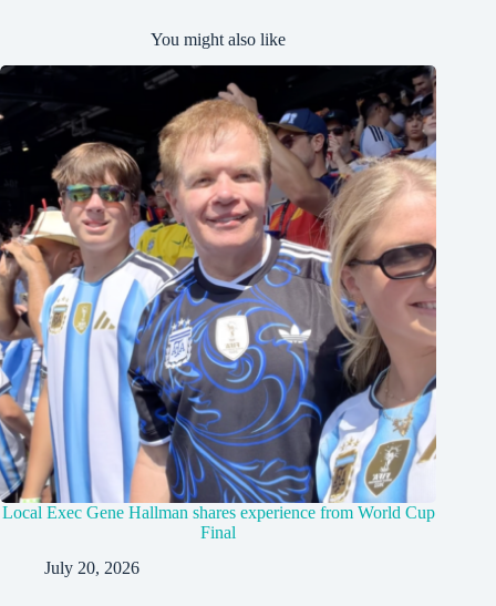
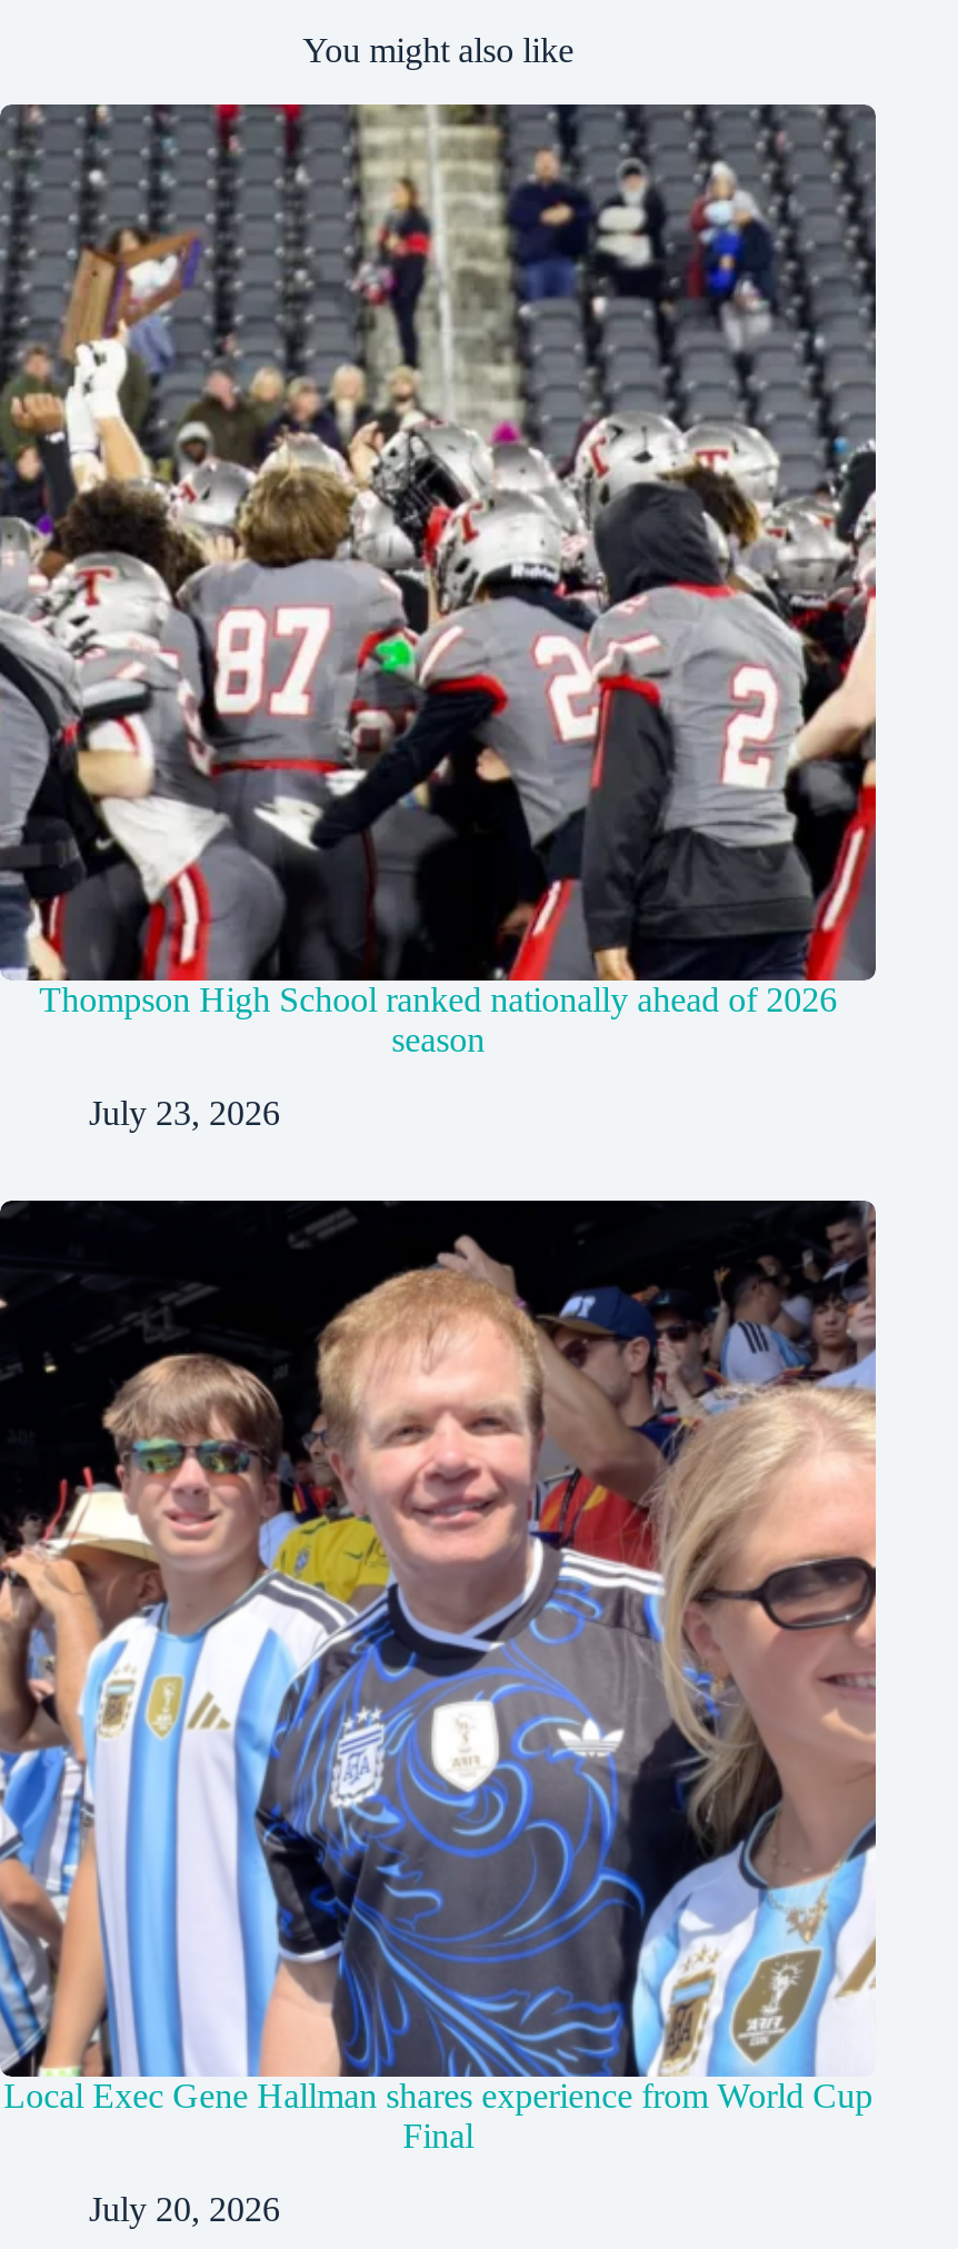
+ [image]
+ Thompson High School ranked nationally ahead of 2026
+ season
+ July 23, 2026
